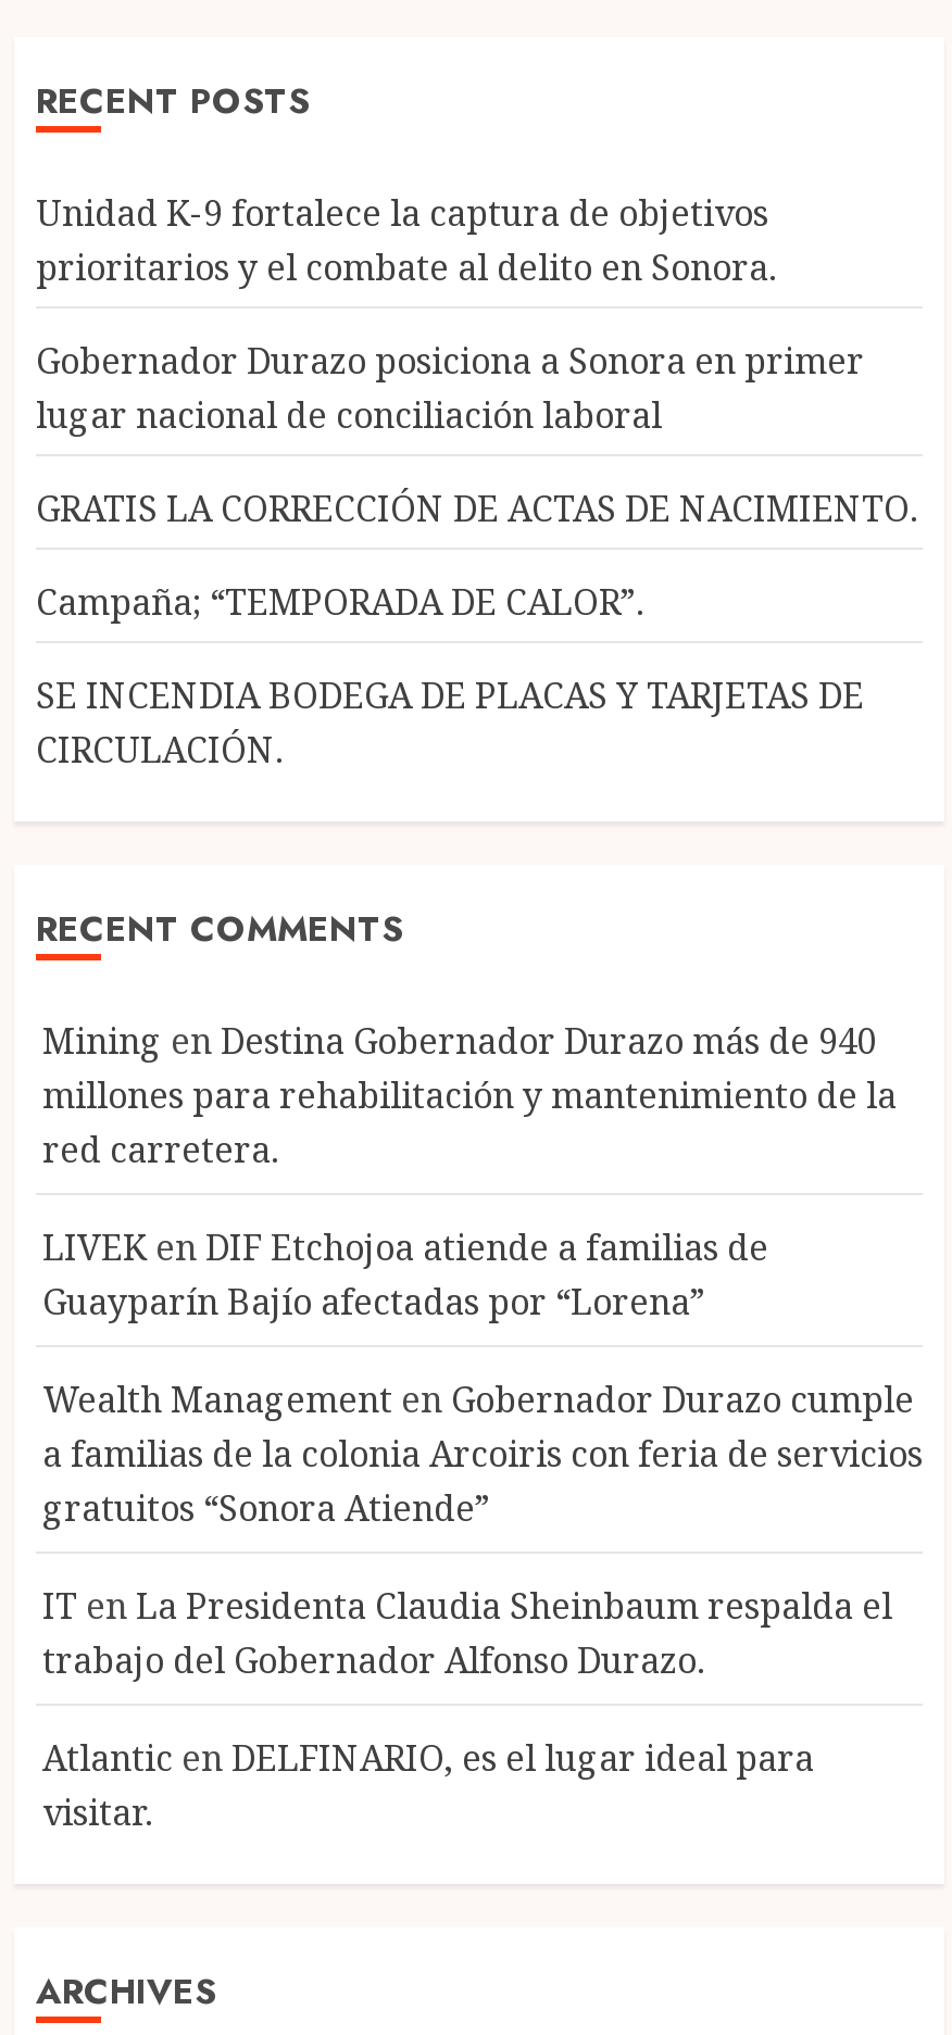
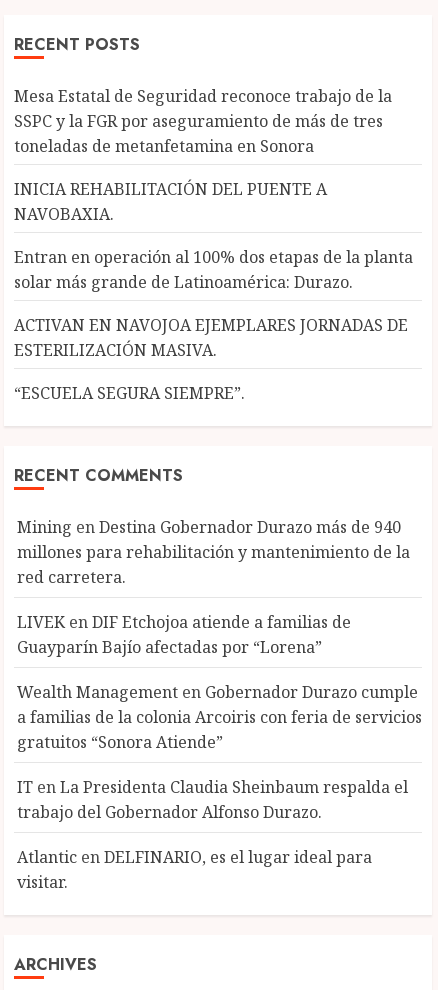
- Unidad K-9 fortalece la captura de objetivos
- prioritarios y el combate al delito en Sonora.
+ Mesa Estatal de Seguridad reconoce trabajo de la
+ SSPC y la FGR por aseguramiento de más de tres
+ toneladas de metanfetamina en Sonora

- Gobernador Durazo posiciona a Sonora en primer
- lugar nacional de conciliación laboral
+ INICIA REHABILITACIÓN DEL PUENTE A
+ NAVOBAXIA.

- GRATIS LA CORRECCIÓN DE ACTAS DE NACIMIENTO.
+ Entran en operación al 100% dos etapas de la planta
+ solar más grande de Latinoamérica: Durazo.

- Campaña; “TEMPORADA DE CALOR”.
+ ACTIVAN EN NAVOJOA EJEMPLARES JORNADAS DE
+ ESTERILIZACIÓN MASIVA.

- SE INCENDIA BODEGA DE PLACAS Y TARJETAS DE
- CIRCULACIÓN.
+ “ESCUELA SEGURA SIEMPRE”.
